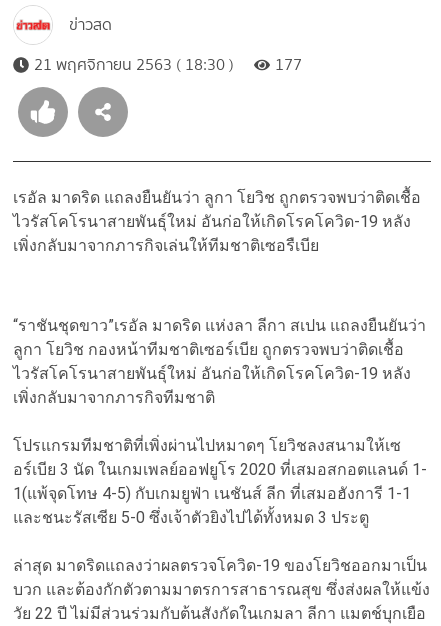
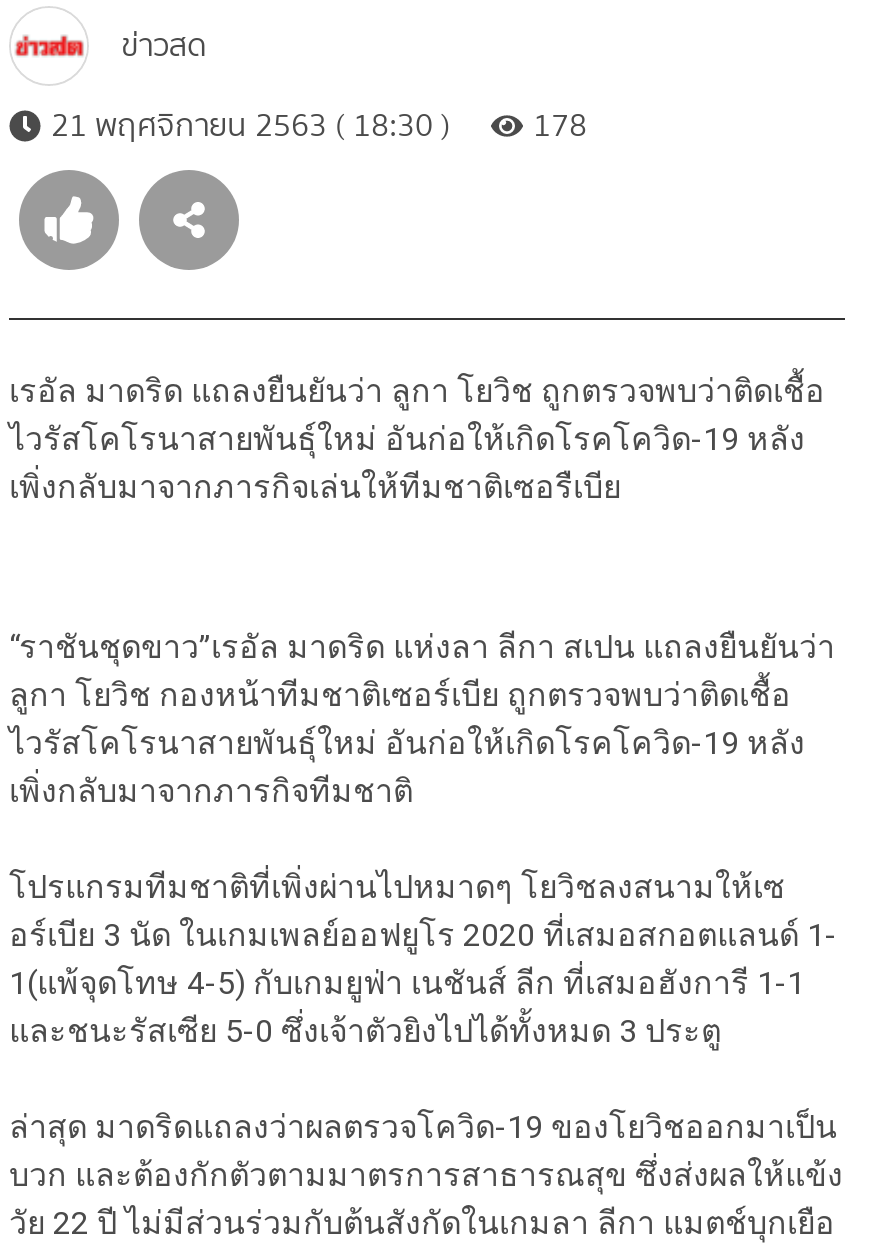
- 21 พฤศจิกายน 2563 ( 18:30 ) 177
+ 21 พฤศจิกายน 2563 ( 18:30 ) 178
